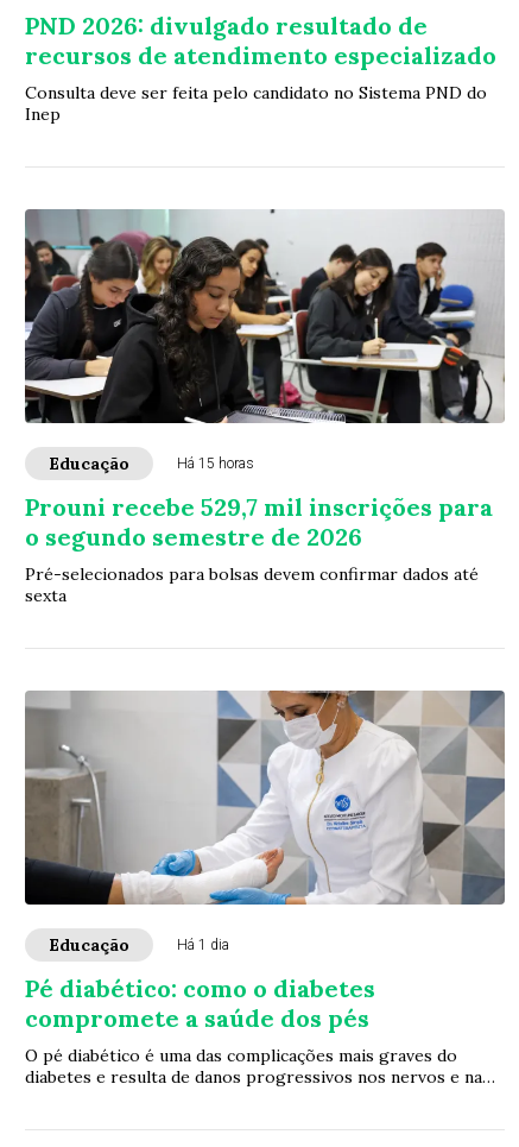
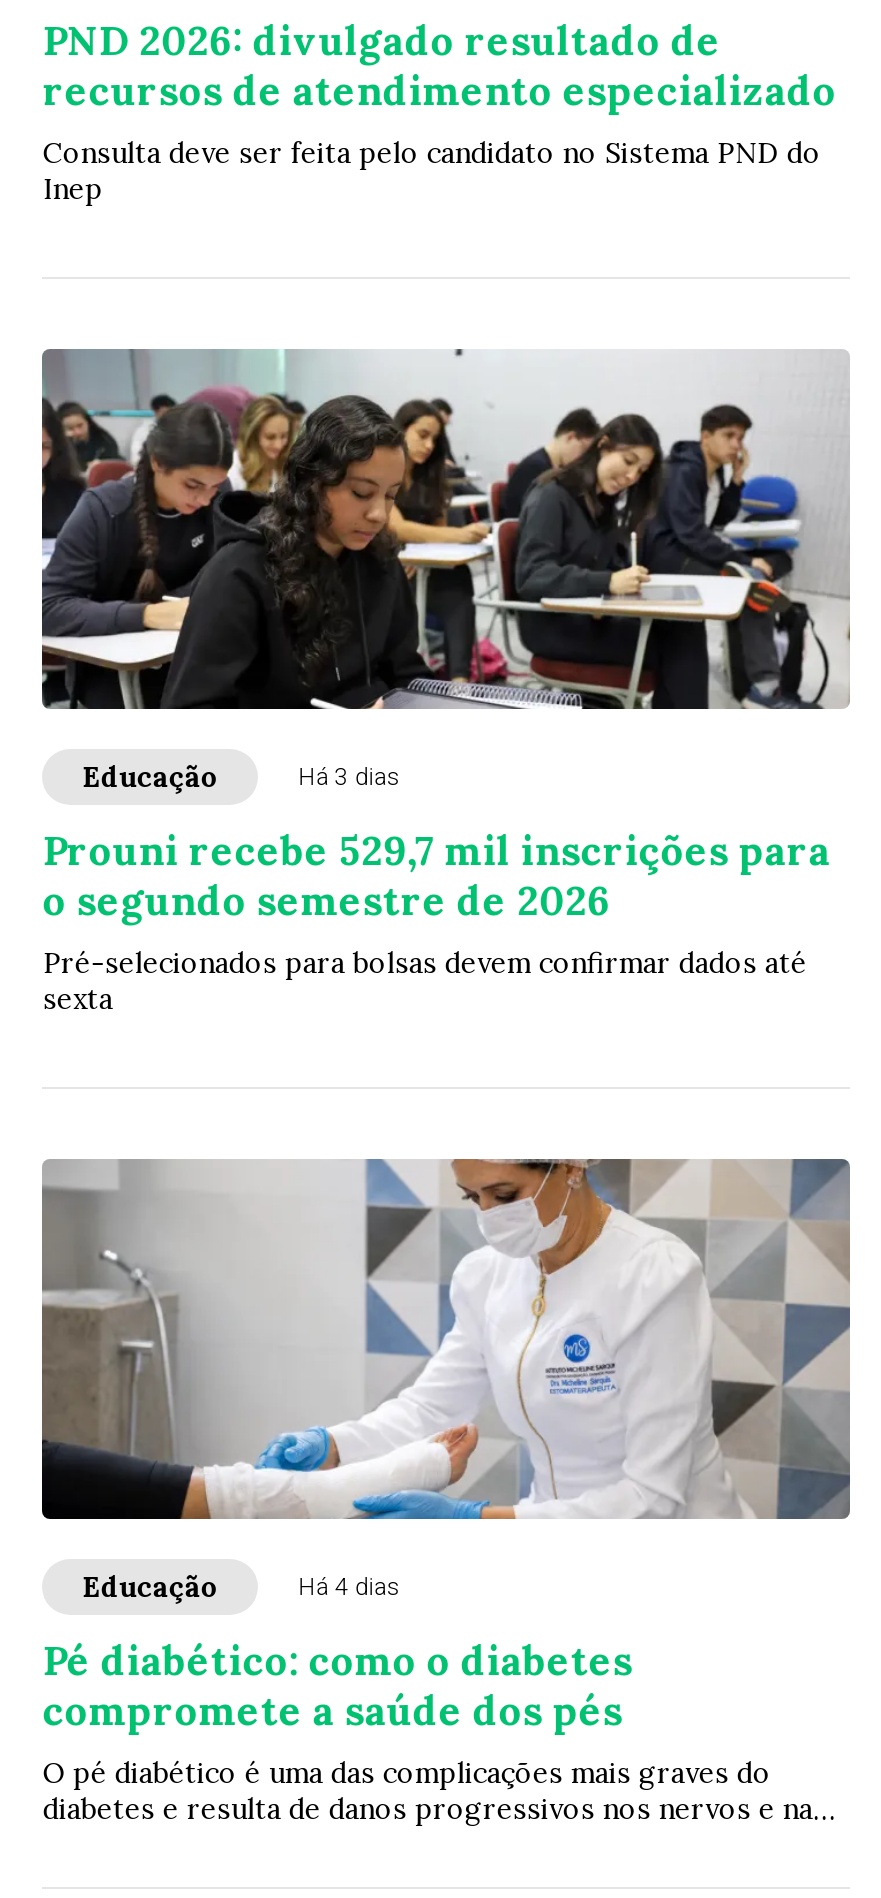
- Há 15 horas
+ Há 3 dias

- Há 1 dia
+ Há 4 dias
